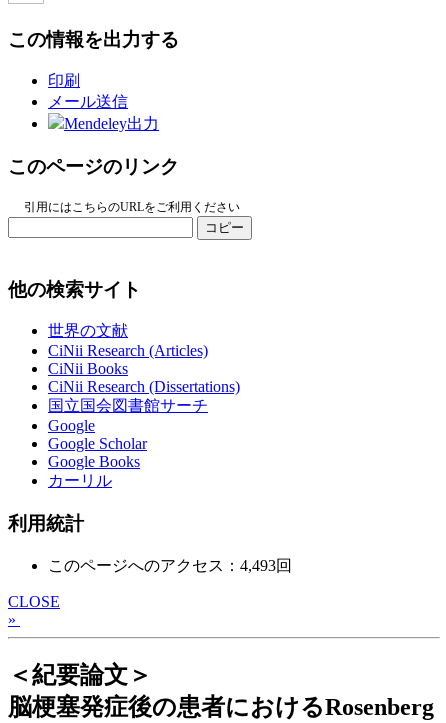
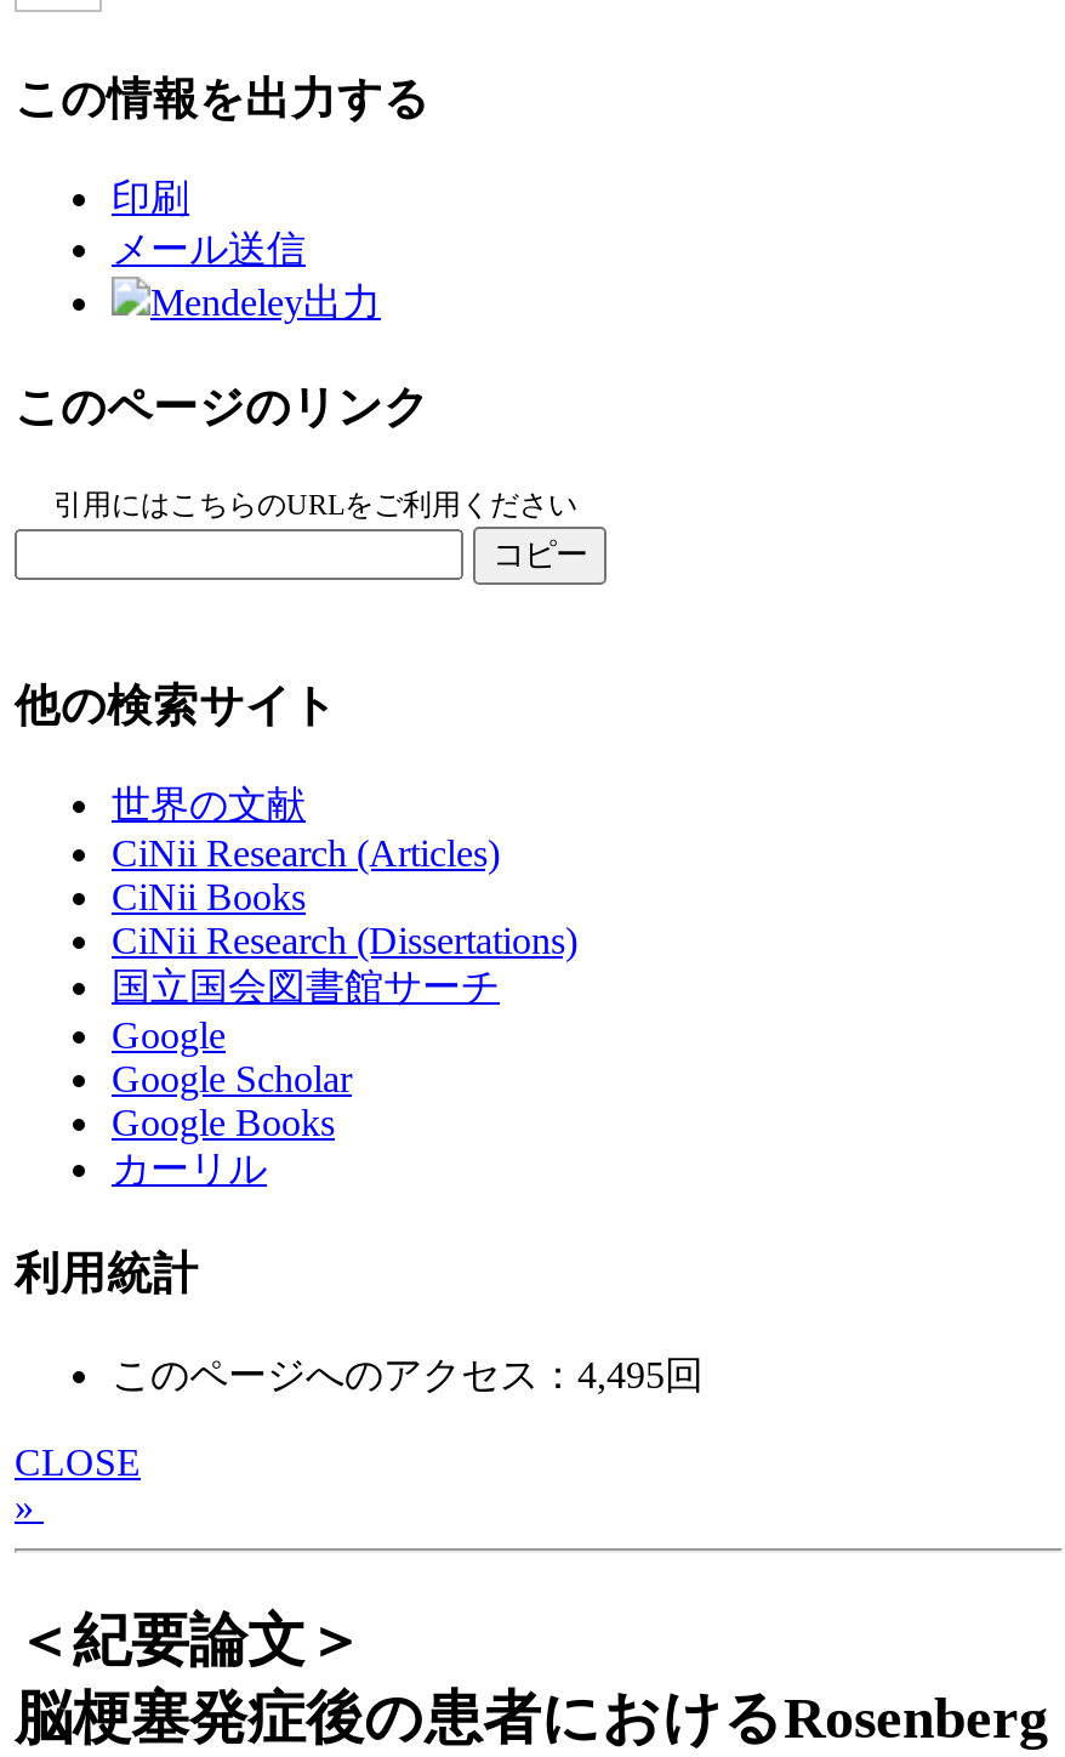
- このページへのアクセス：4,493回
+ このページへのアクセス：4,495回
